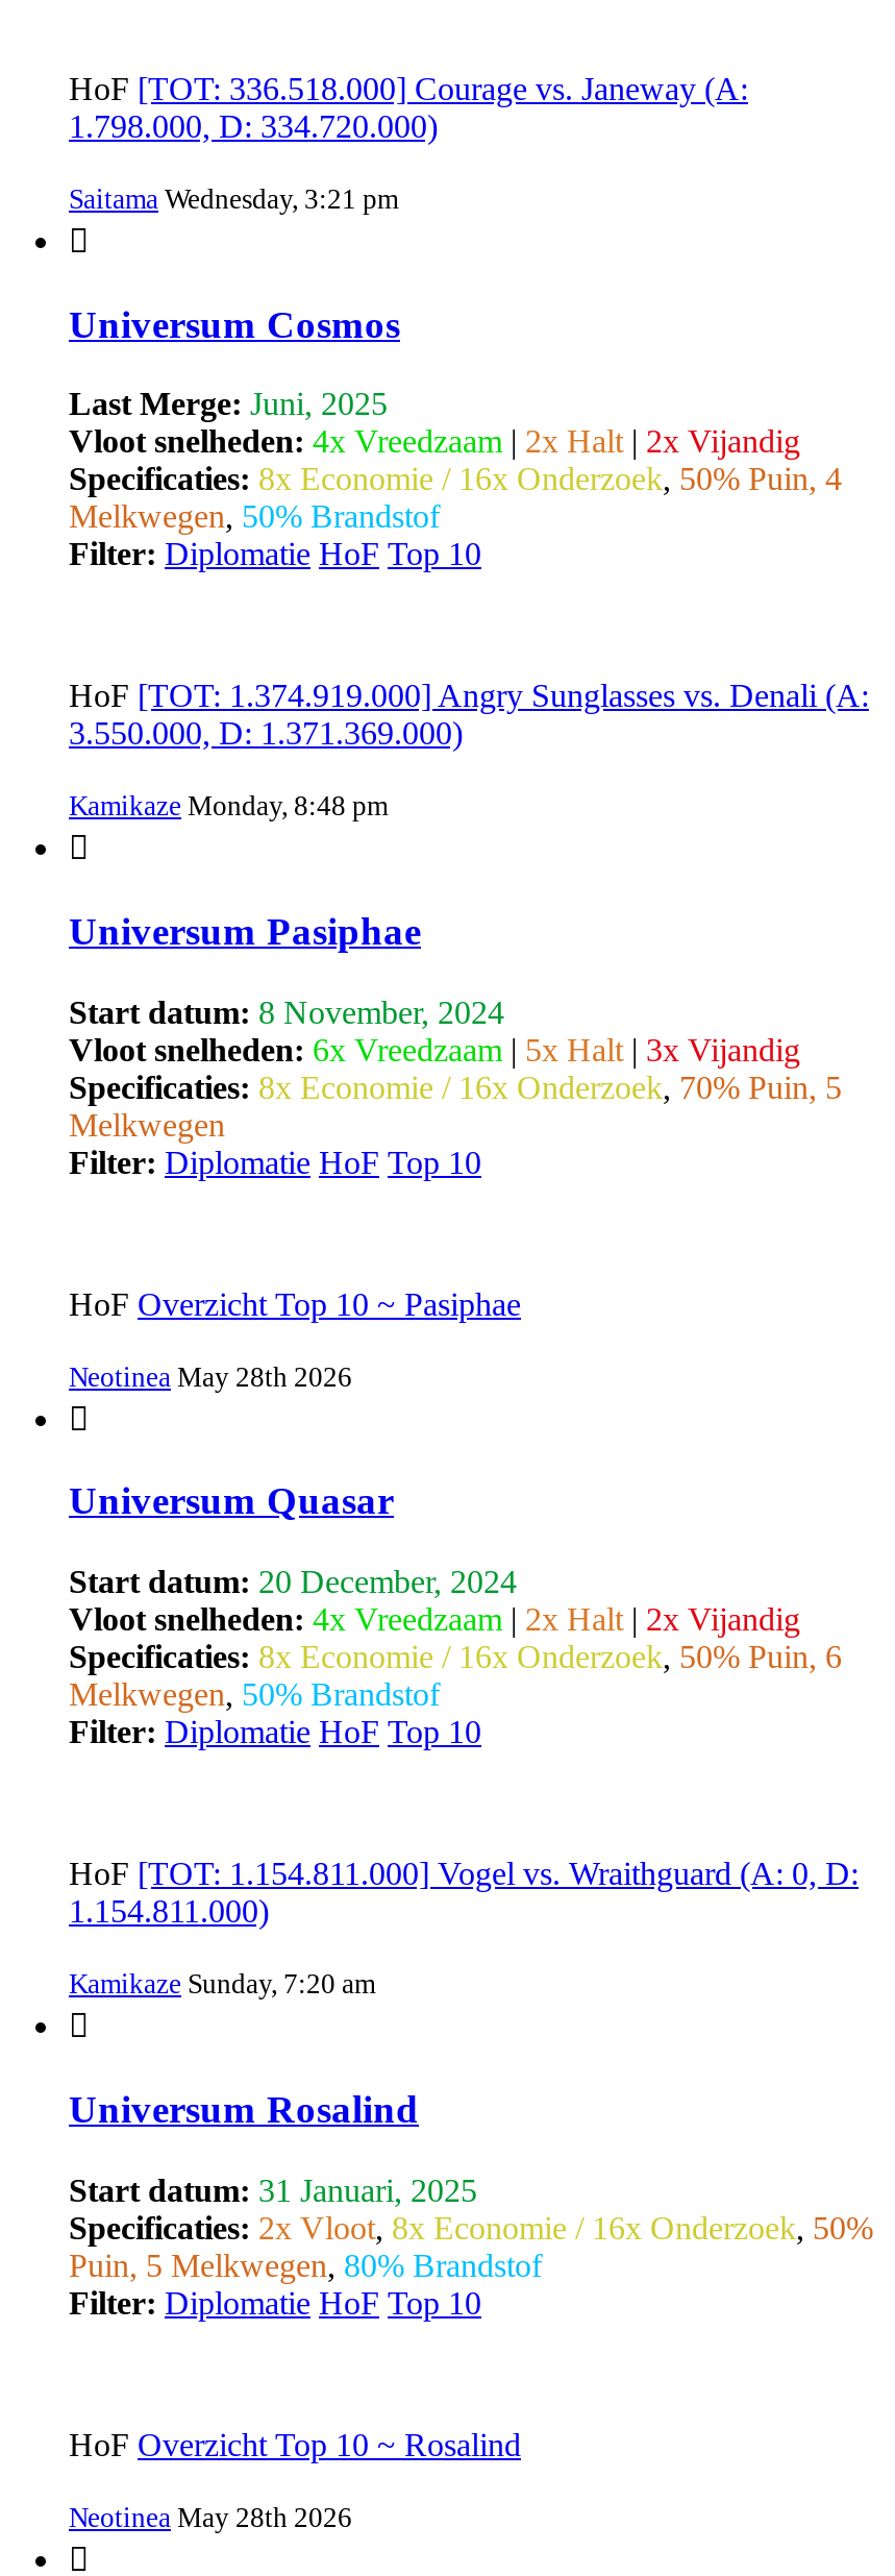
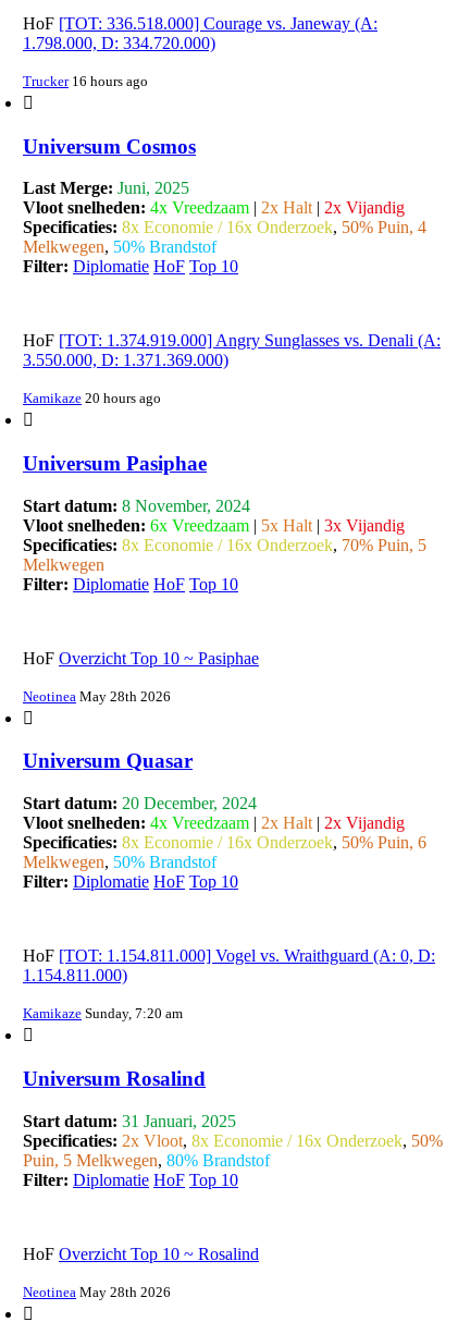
- Saitama Wednesday, 3:21 pm
+ Trucker 16 hours ago

- Kamikaze Monday, 8:48 pm
+ Kamikaze 20 hours ago
